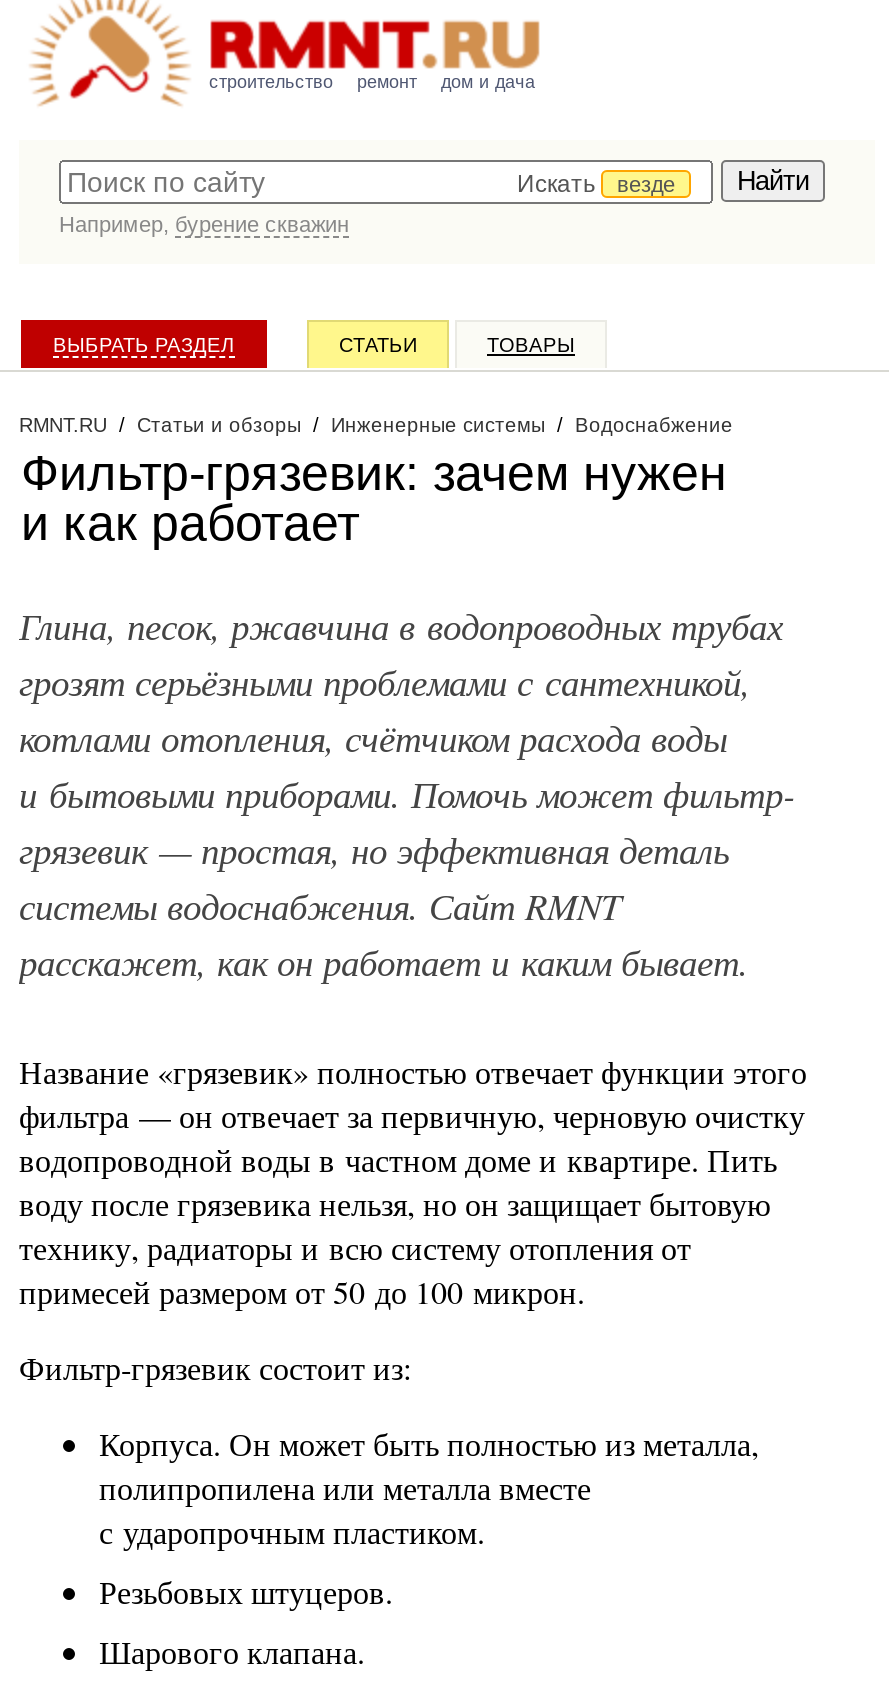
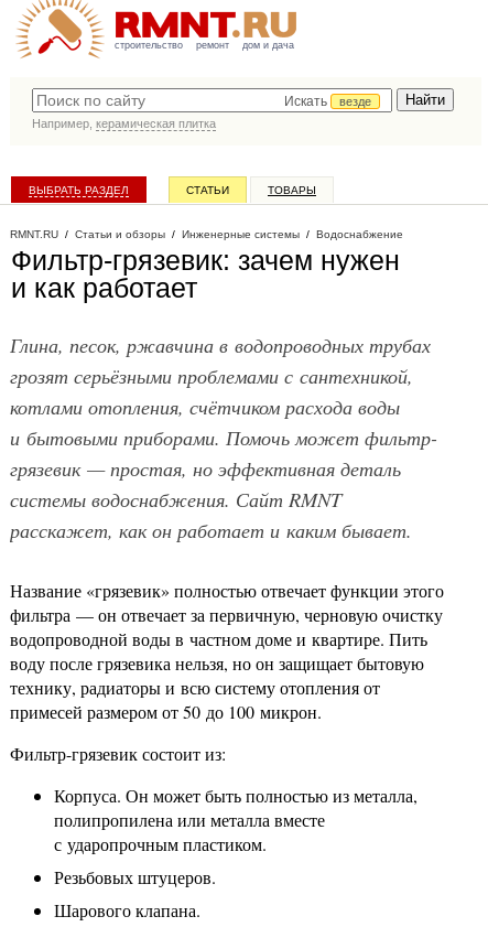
- Например, бурение скважин
+ Например, керамическая плитка
